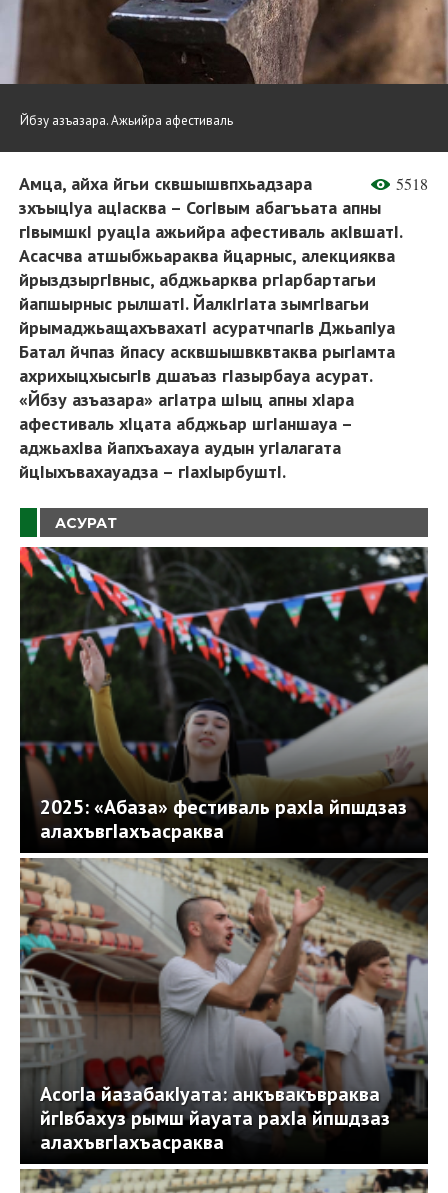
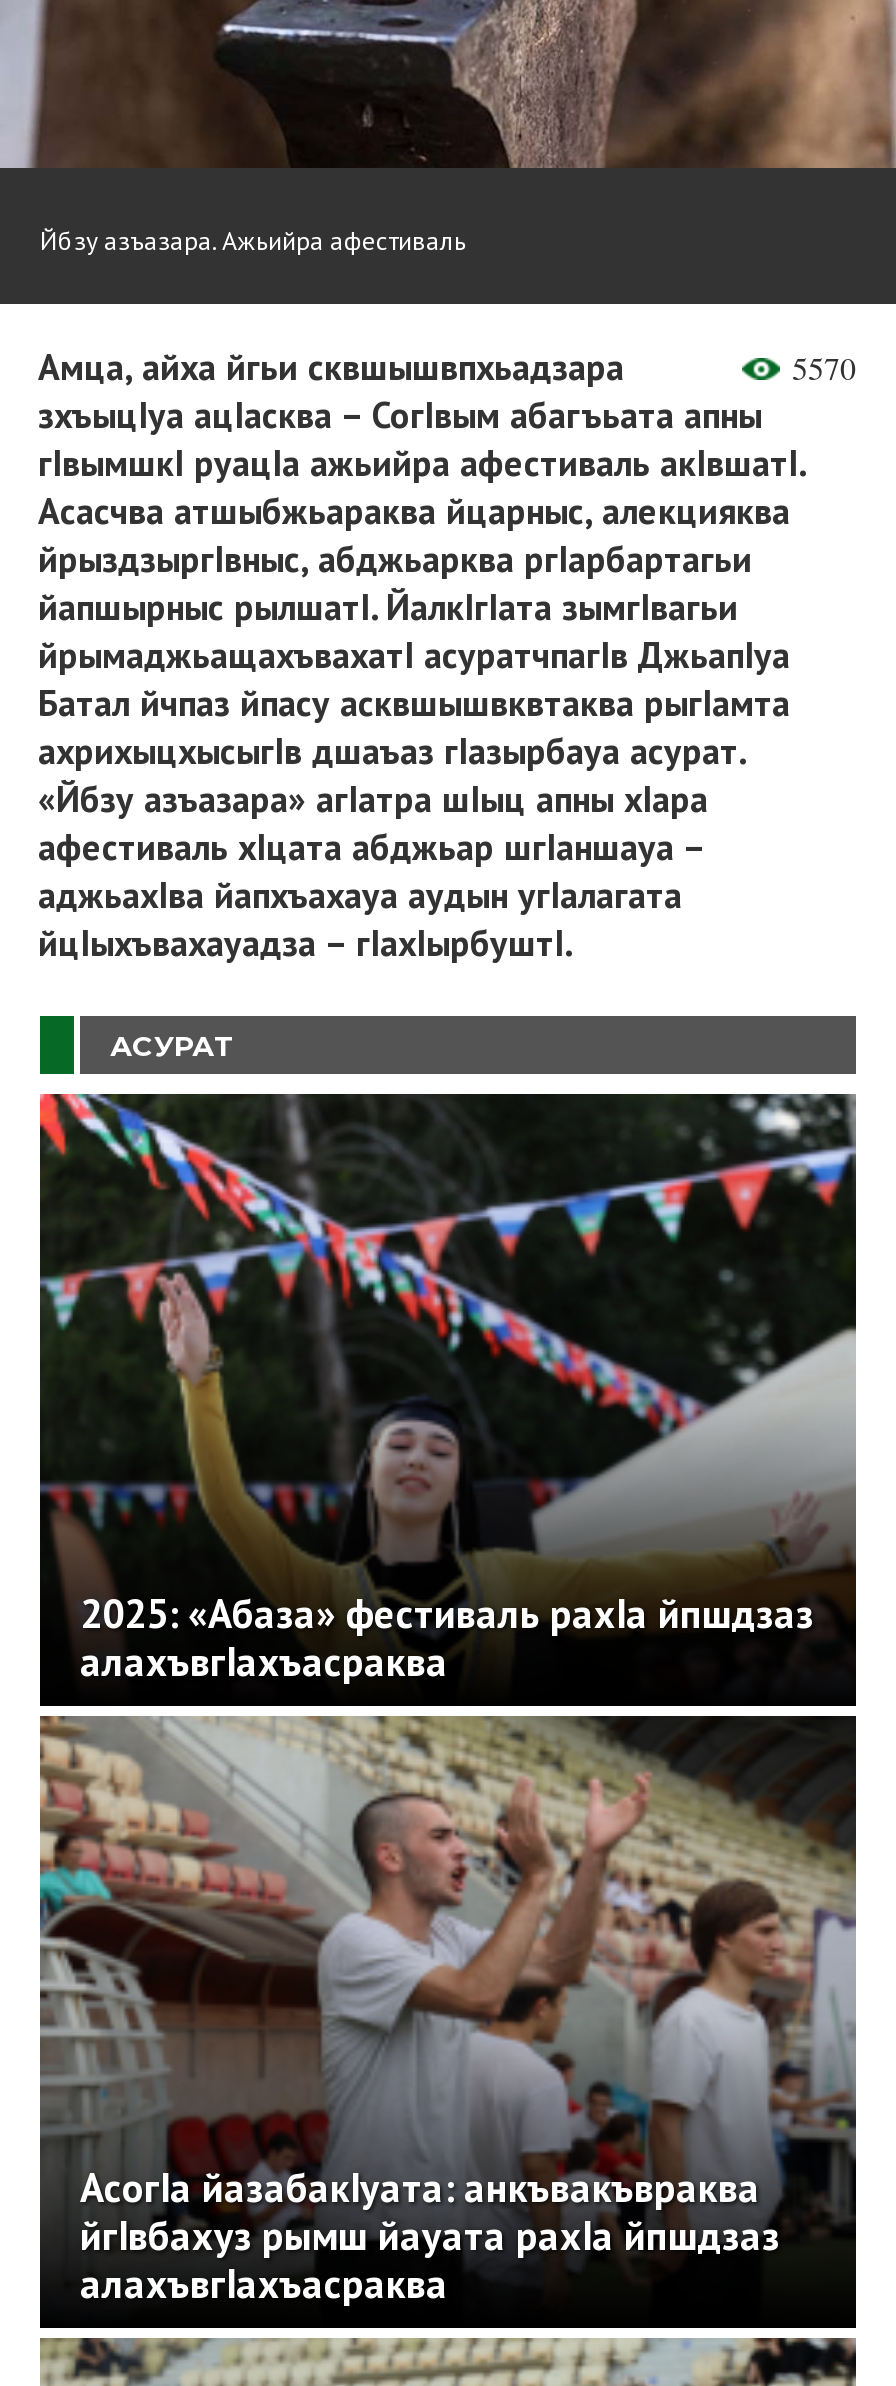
- 5518
+ 5570
